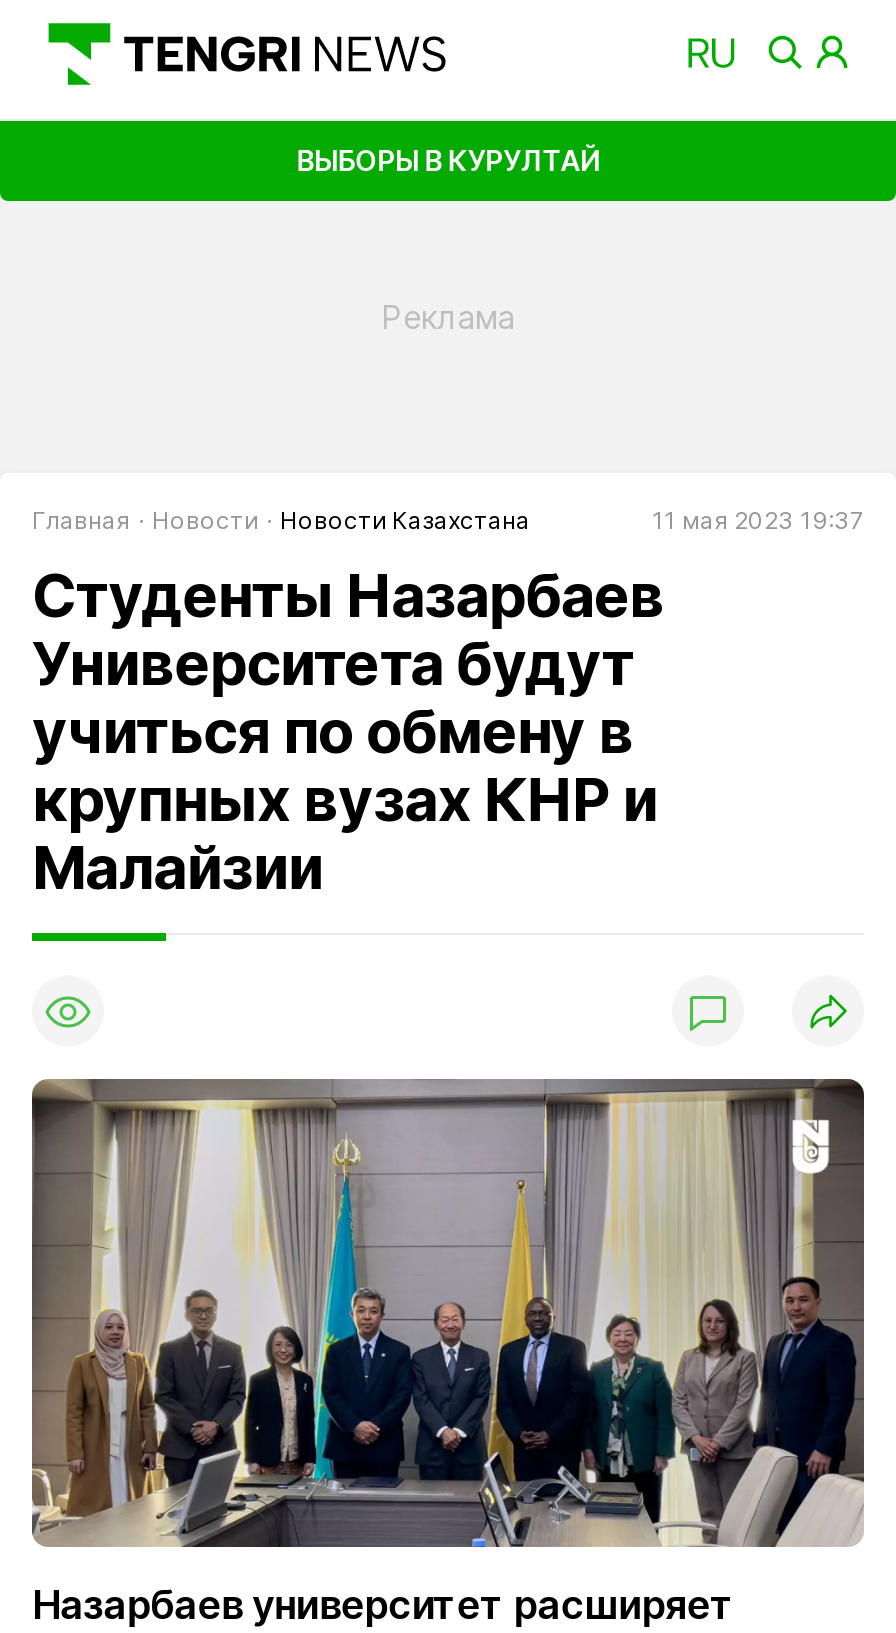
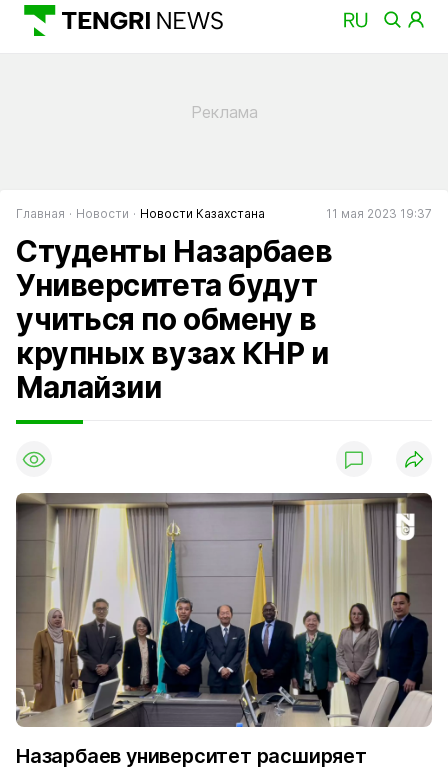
- ВЫБОРЫ В КУРУЛТАЙ
